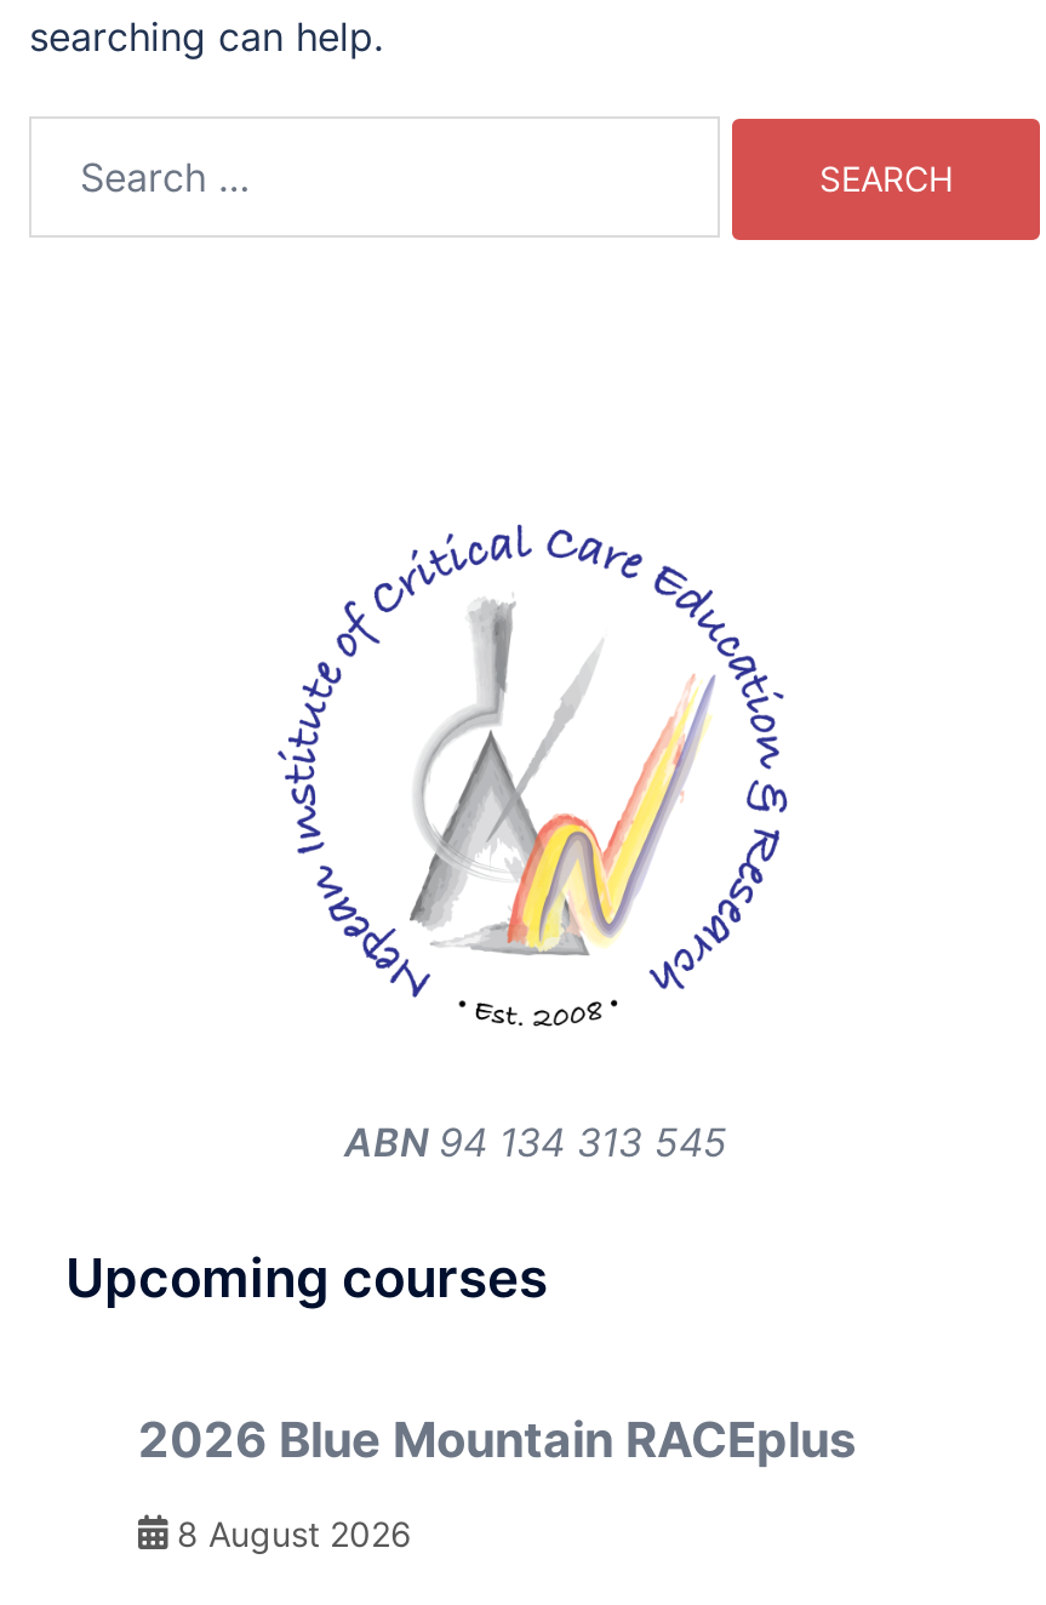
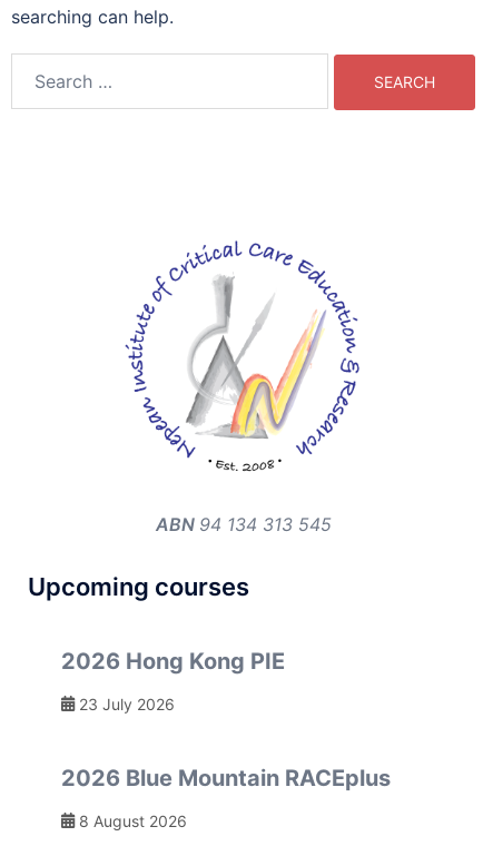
+ 2026 Hong Kong PIE
+ 23 July 2026
